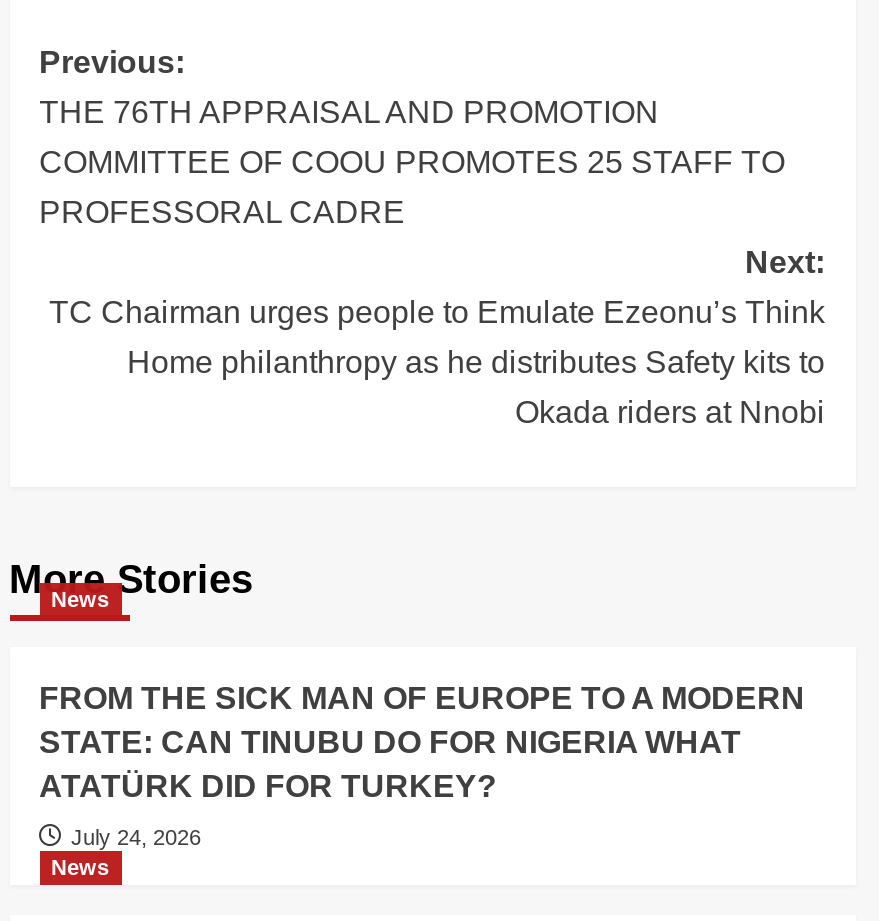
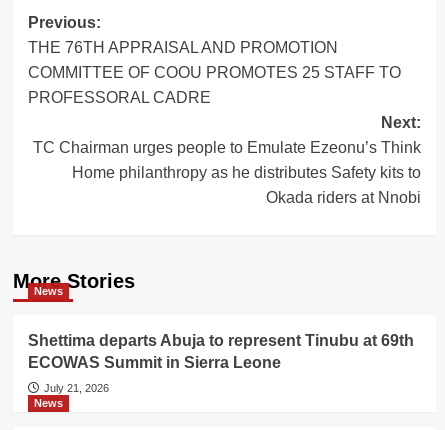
- FROM THE SICK MAN OF EUROPE TO A MODERN
- STATE: CAN TINUBU DO FOR NIGERIA WHAT
- ATATÜRK DID FOR TURKEY?
+ Shettima departs Abuja to represent Tinubu at 69th
+ ECOWAS Summit in Sierra Leone

- July 24, 2026
+ July 21, 2026
